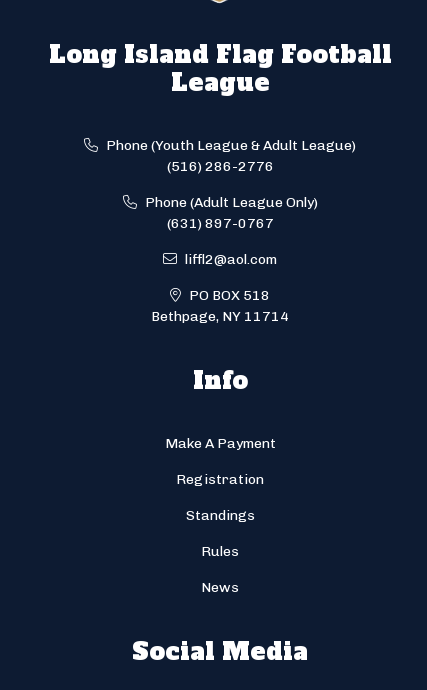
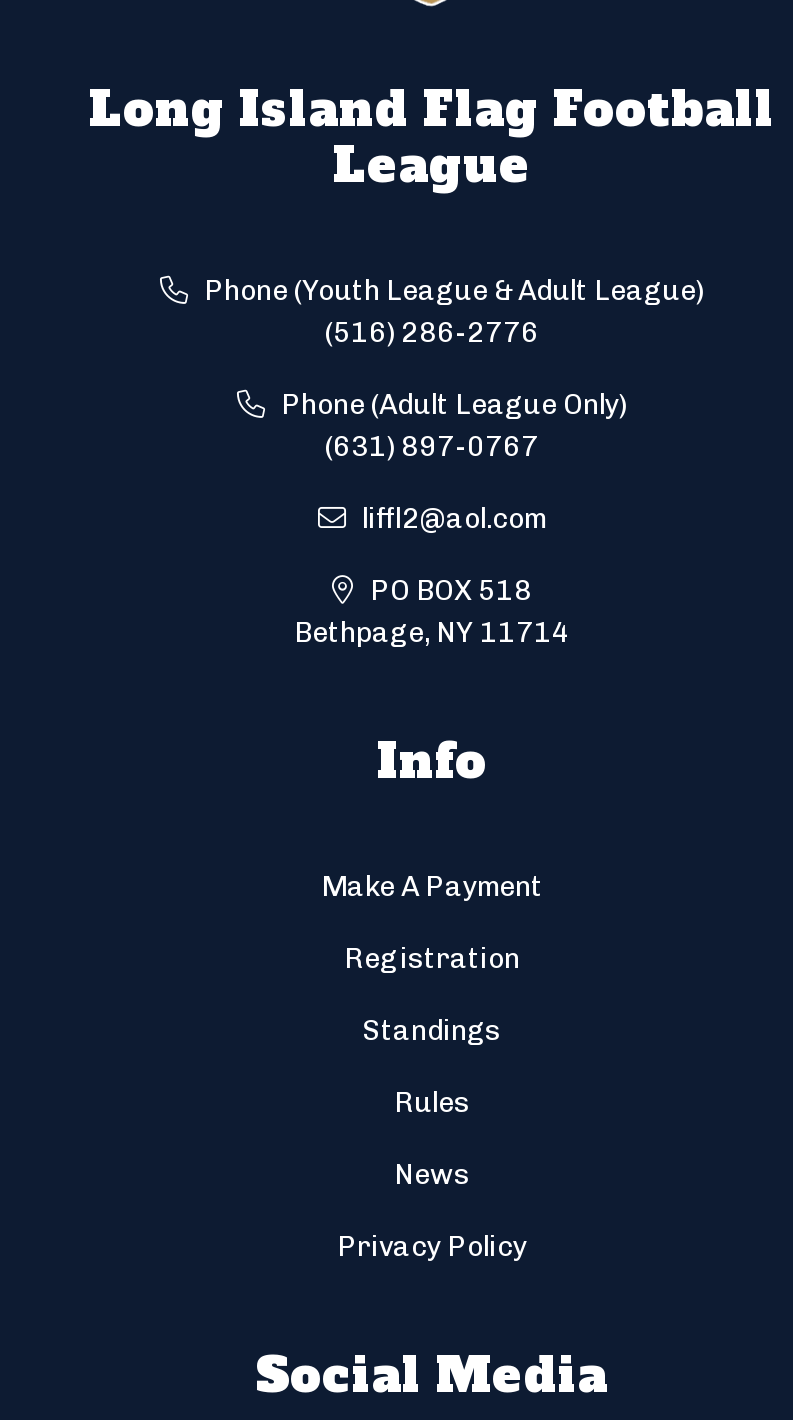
+ Privacy Policy
